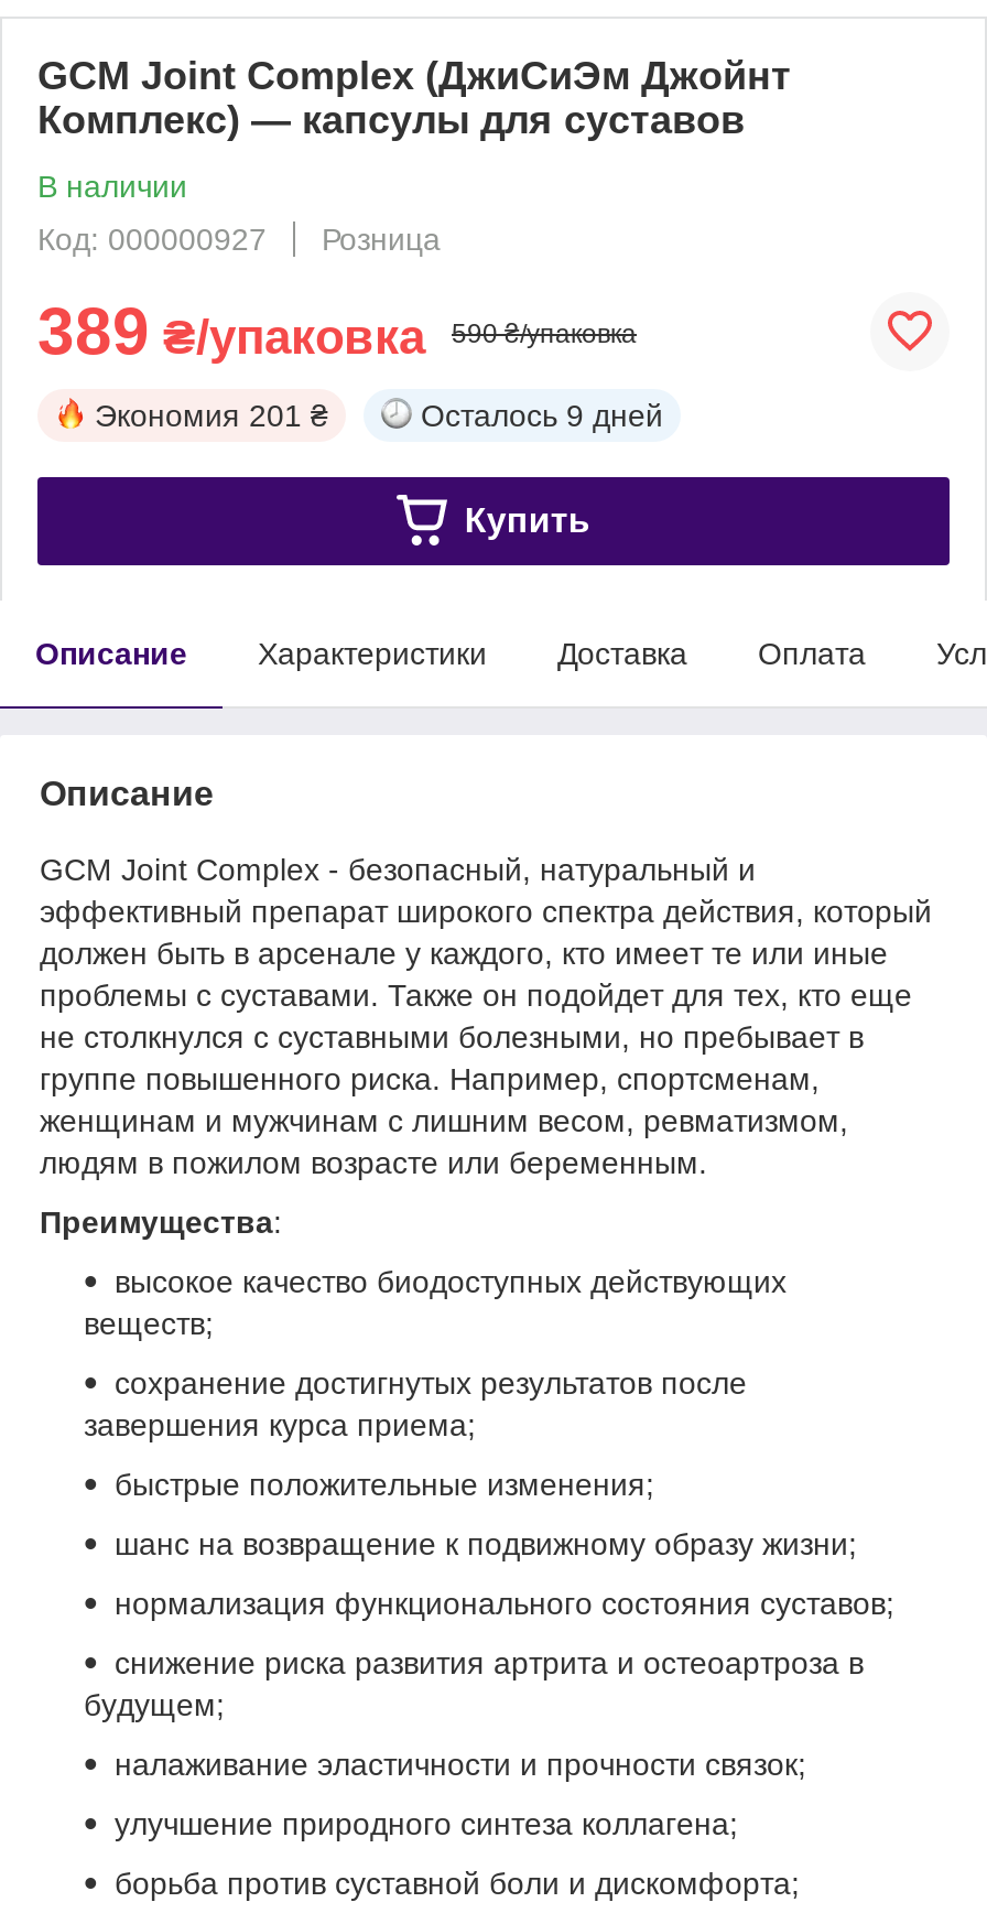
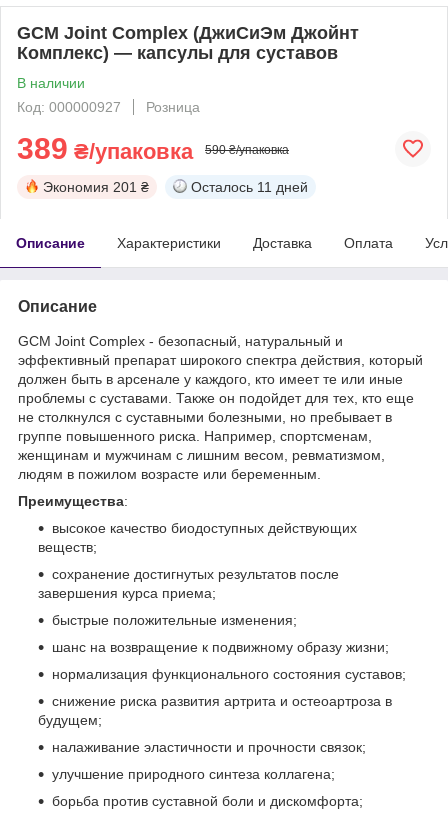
- Осталось 9 дней
- Купить
+ Осталось 11 дней
